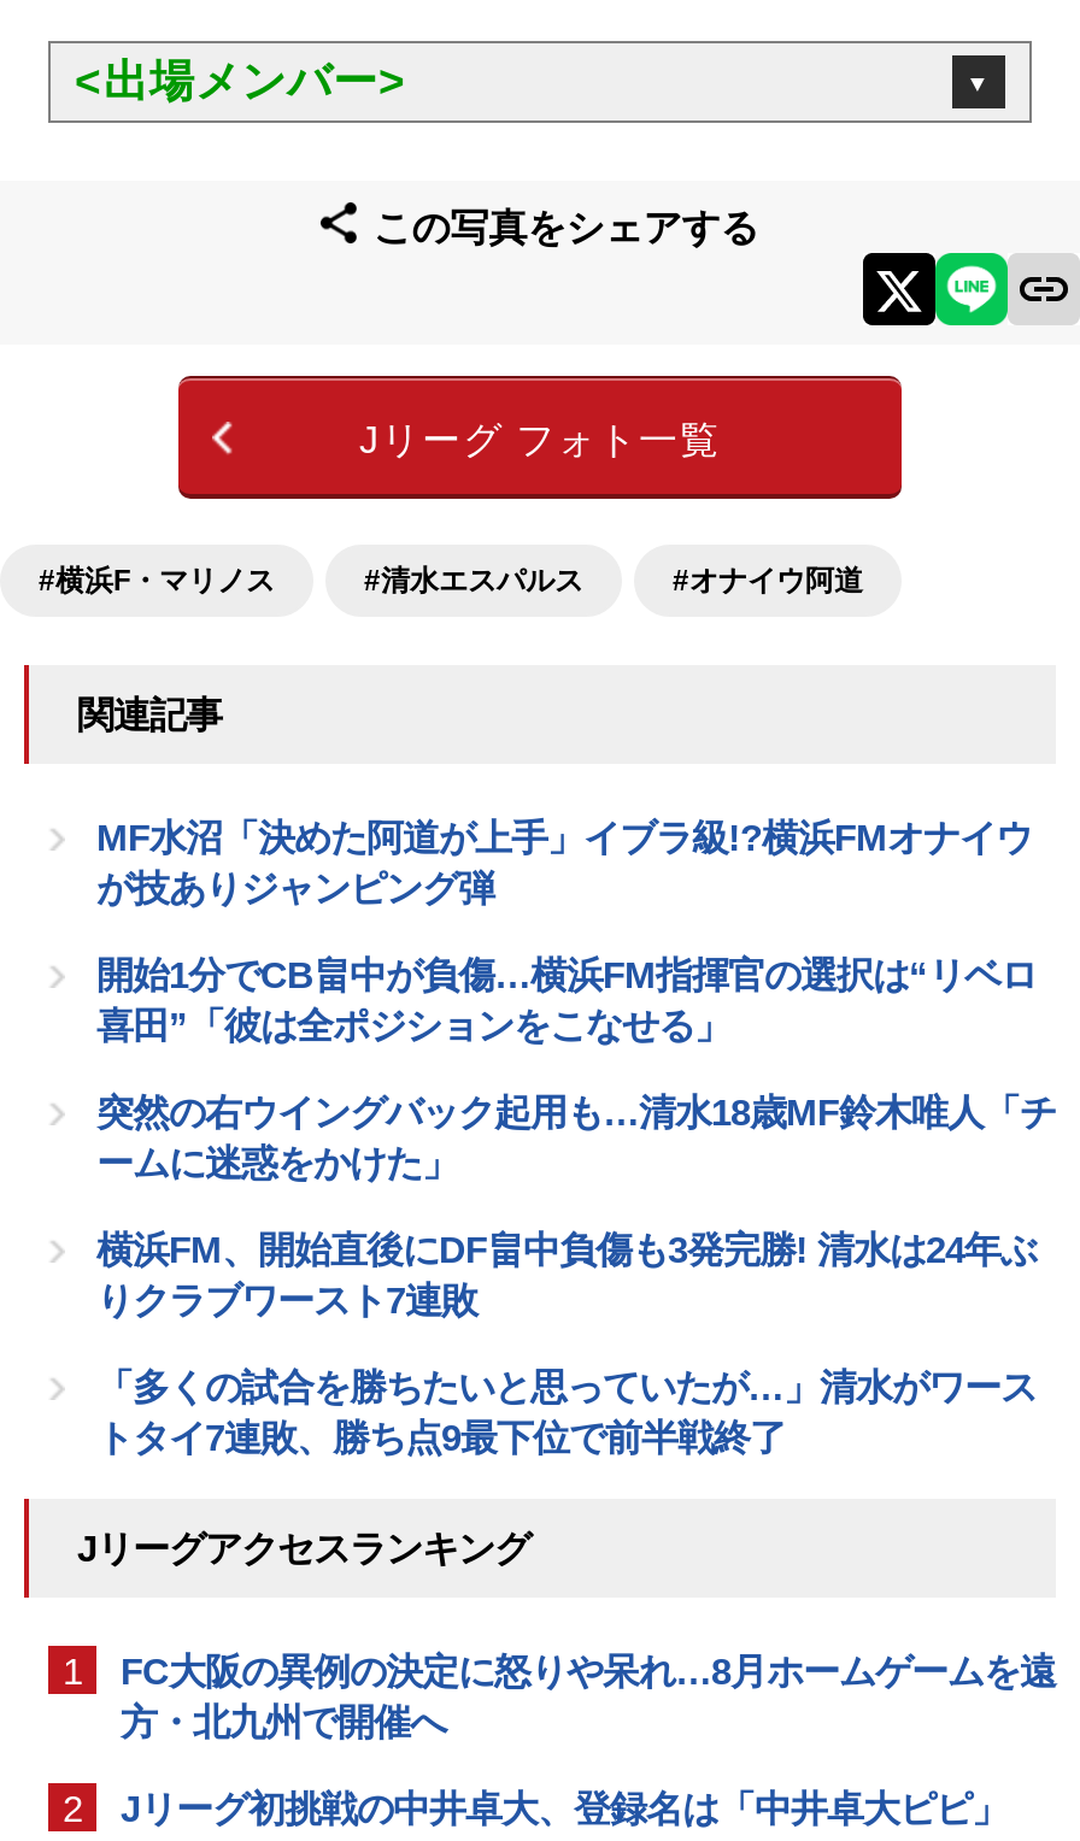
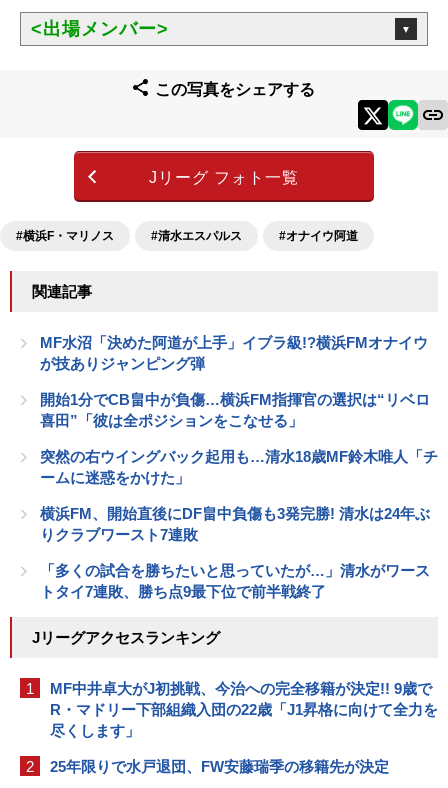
- FC大阪の異例の決定に怒りや呆れ…8月ホームゲームを遠
- 方・北九州で開催へ
+ MF中井卓大がJ初挑戦、今治への完全移籍が決定!! 9歳で
+ R・マドリー下部組織入団の22歳「J1昇格に向けて全力を
+ 尽くします」

- Jリーグ初挑戦の中井卓大、登録名は「中井卓大ピピ」
+ 25年限りで水戸退団、FW安藤瑞季の移籍先が決定
